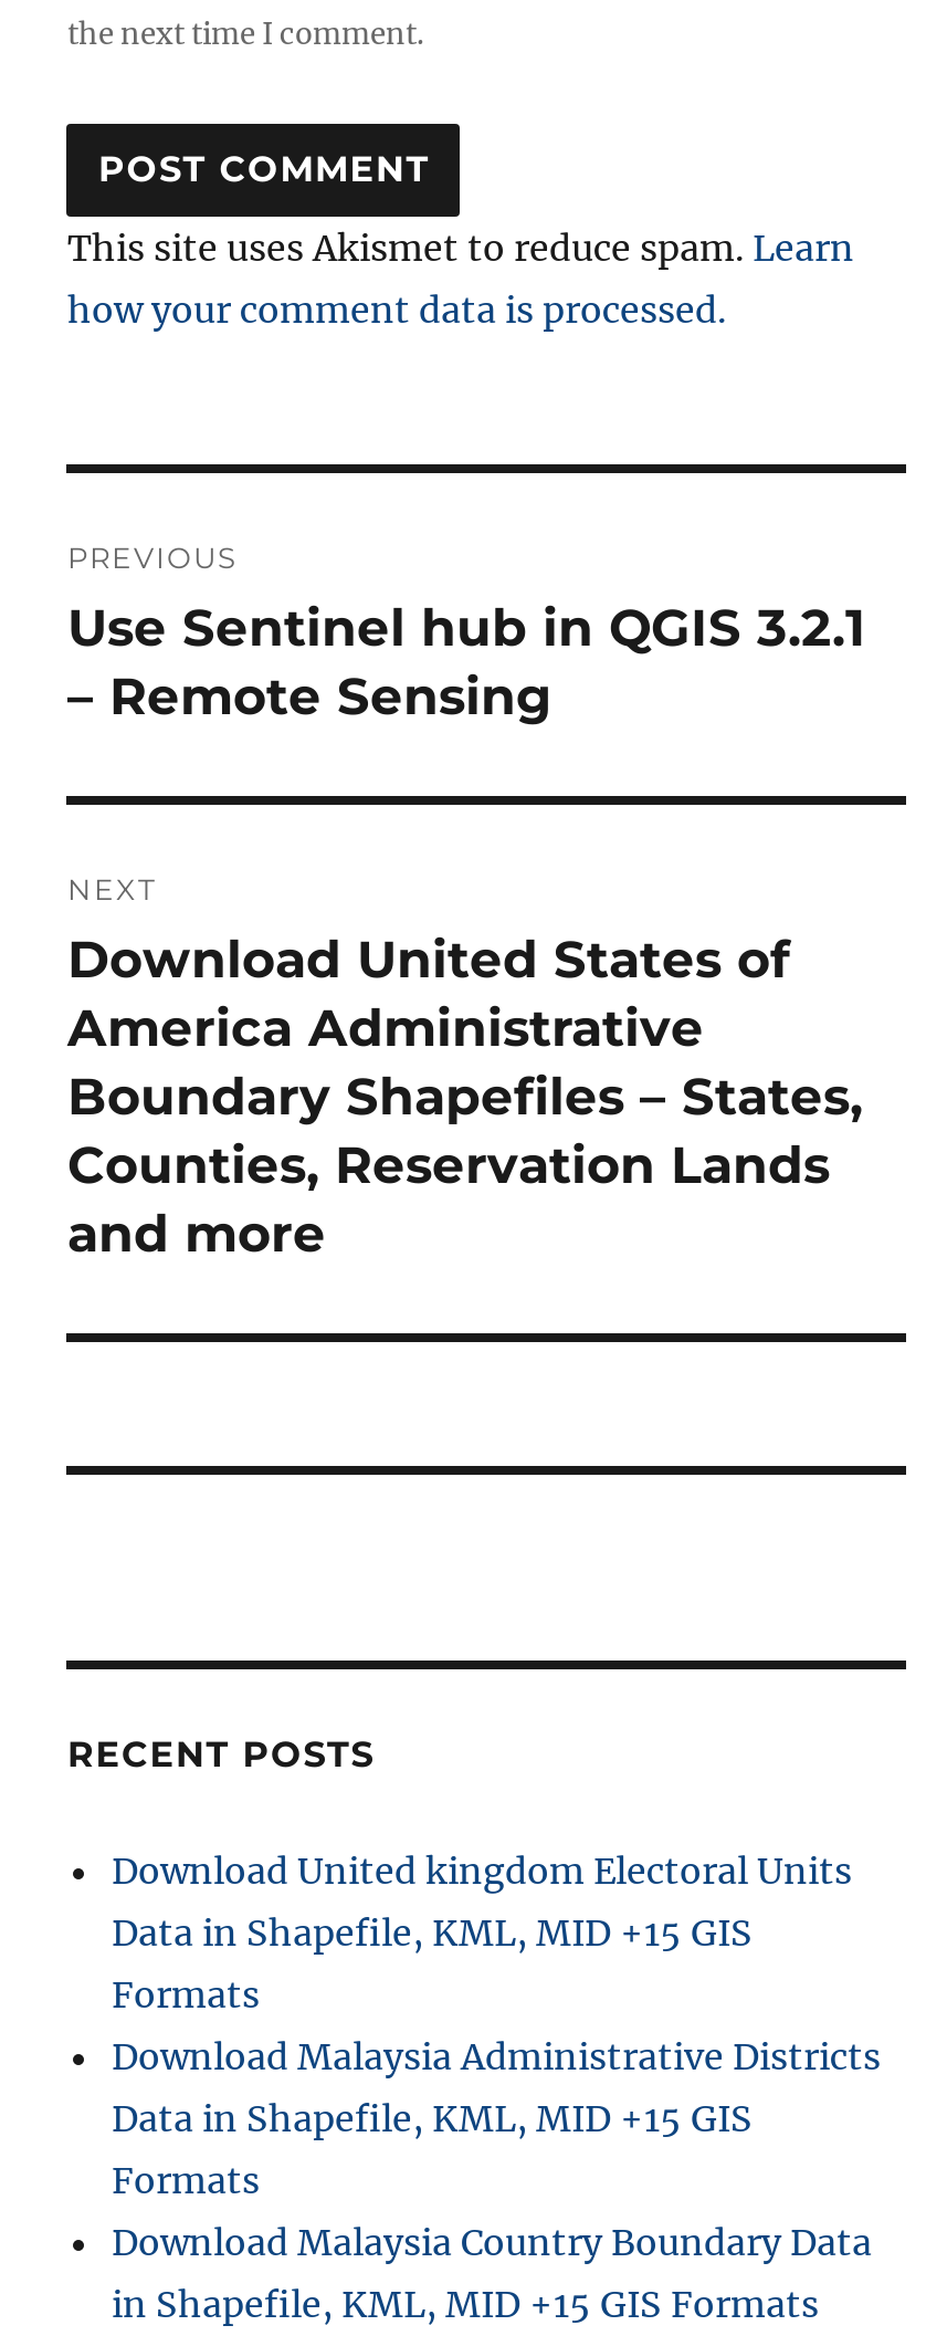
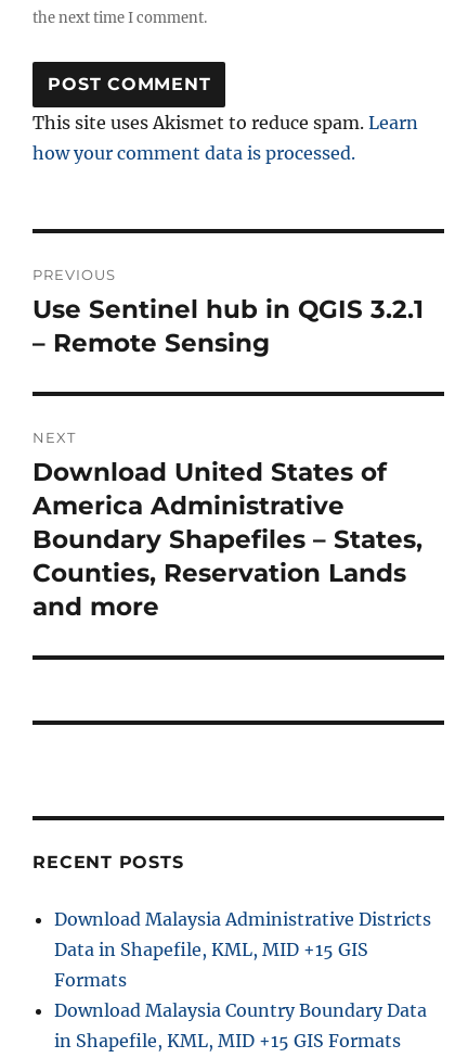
- Download United kingdom Electoral Units
- Data in Shapefile, KML, MID +15 GIS
- Formats
